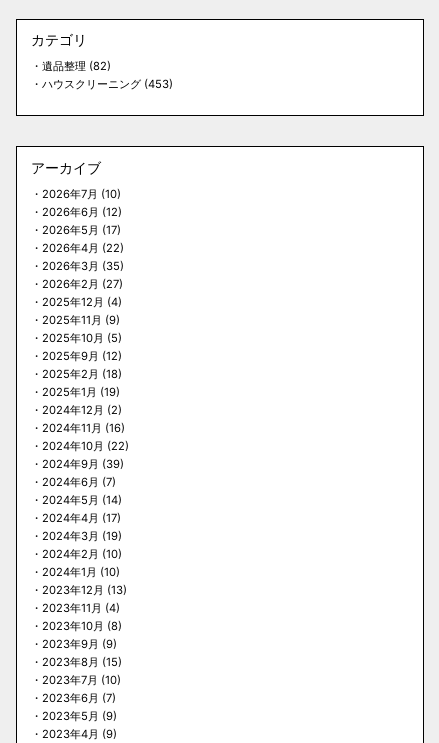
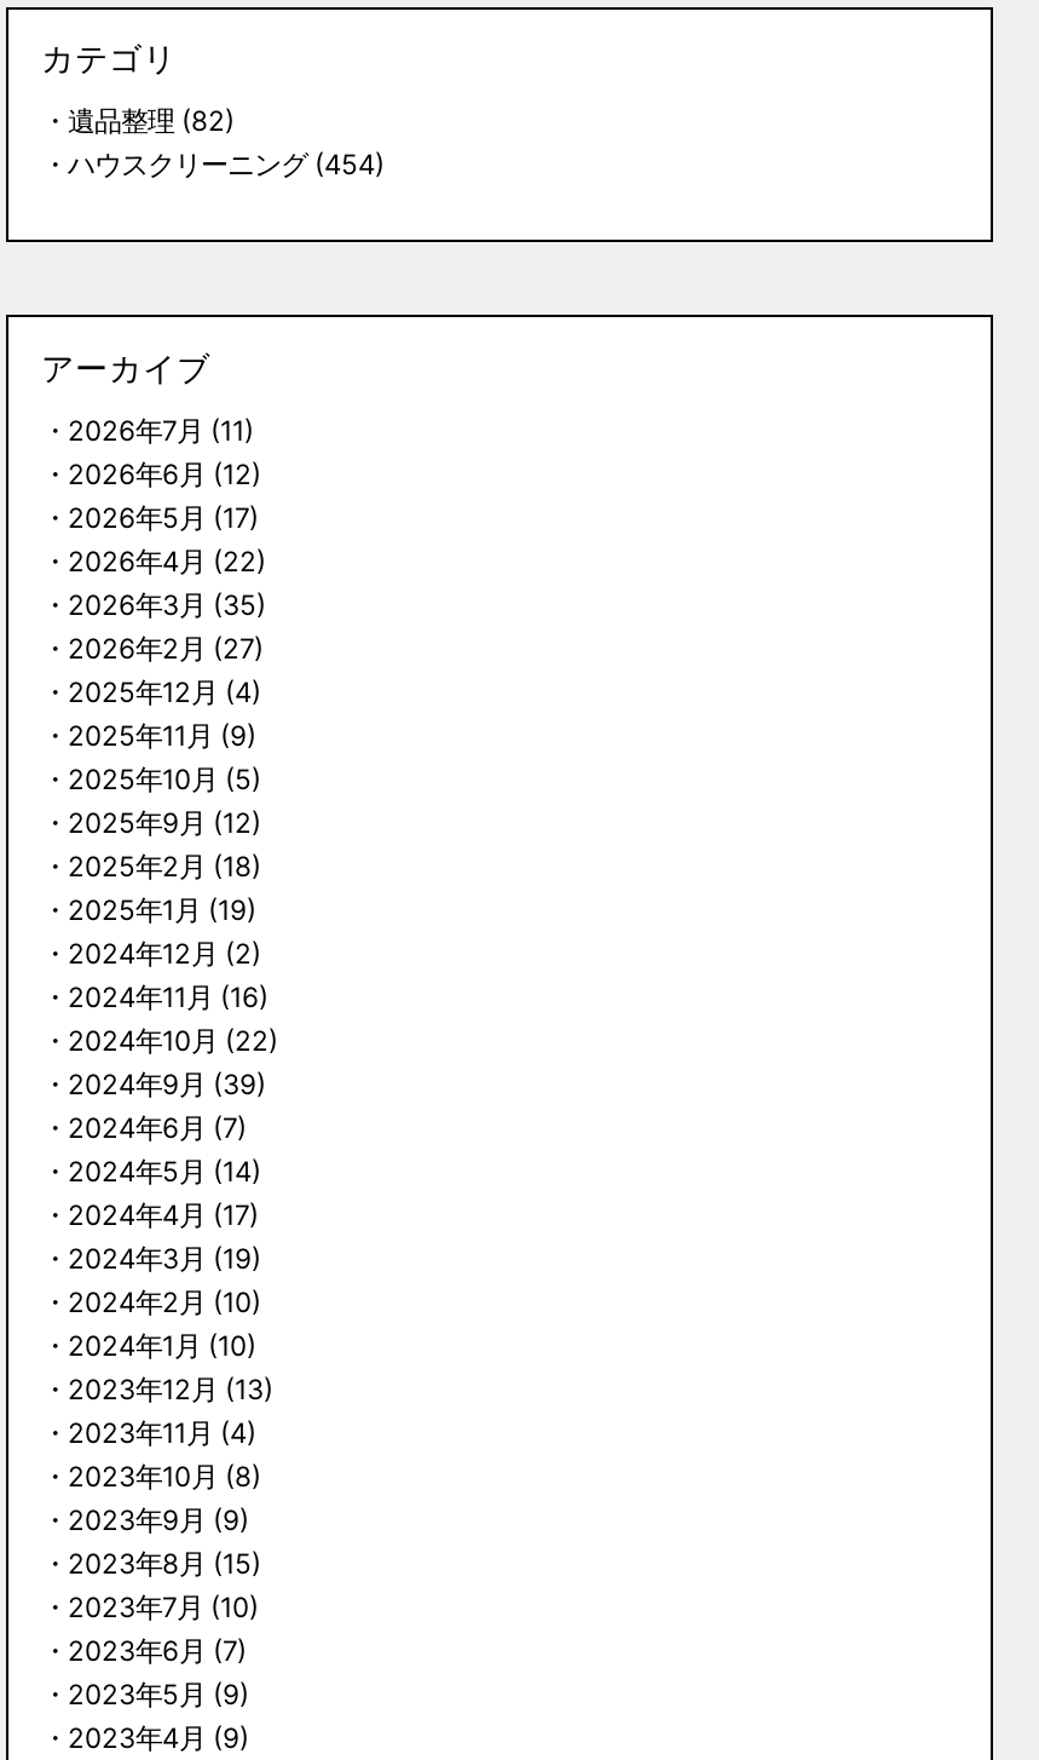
- ハウスクリーニング(453)
+ ハウスクリーニング(454)

- 2026年7月(10)
+ 2026年7月(11)
